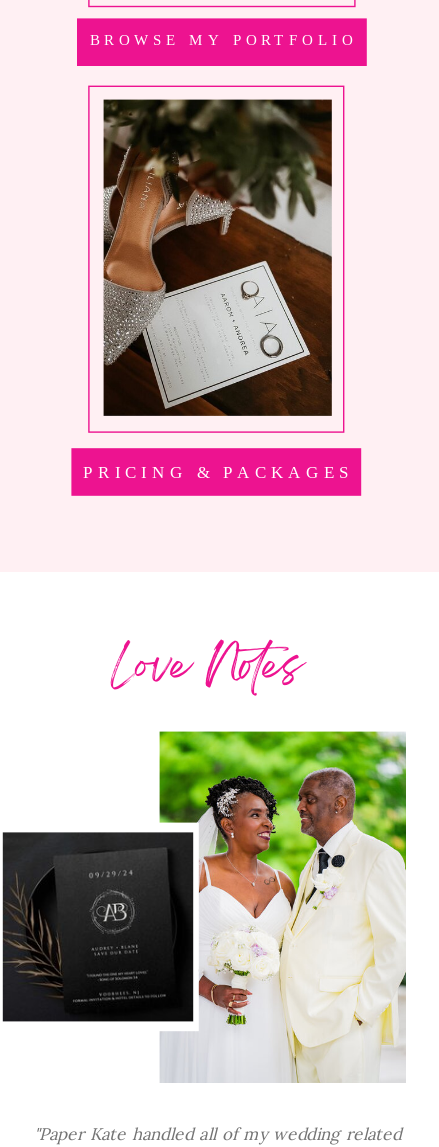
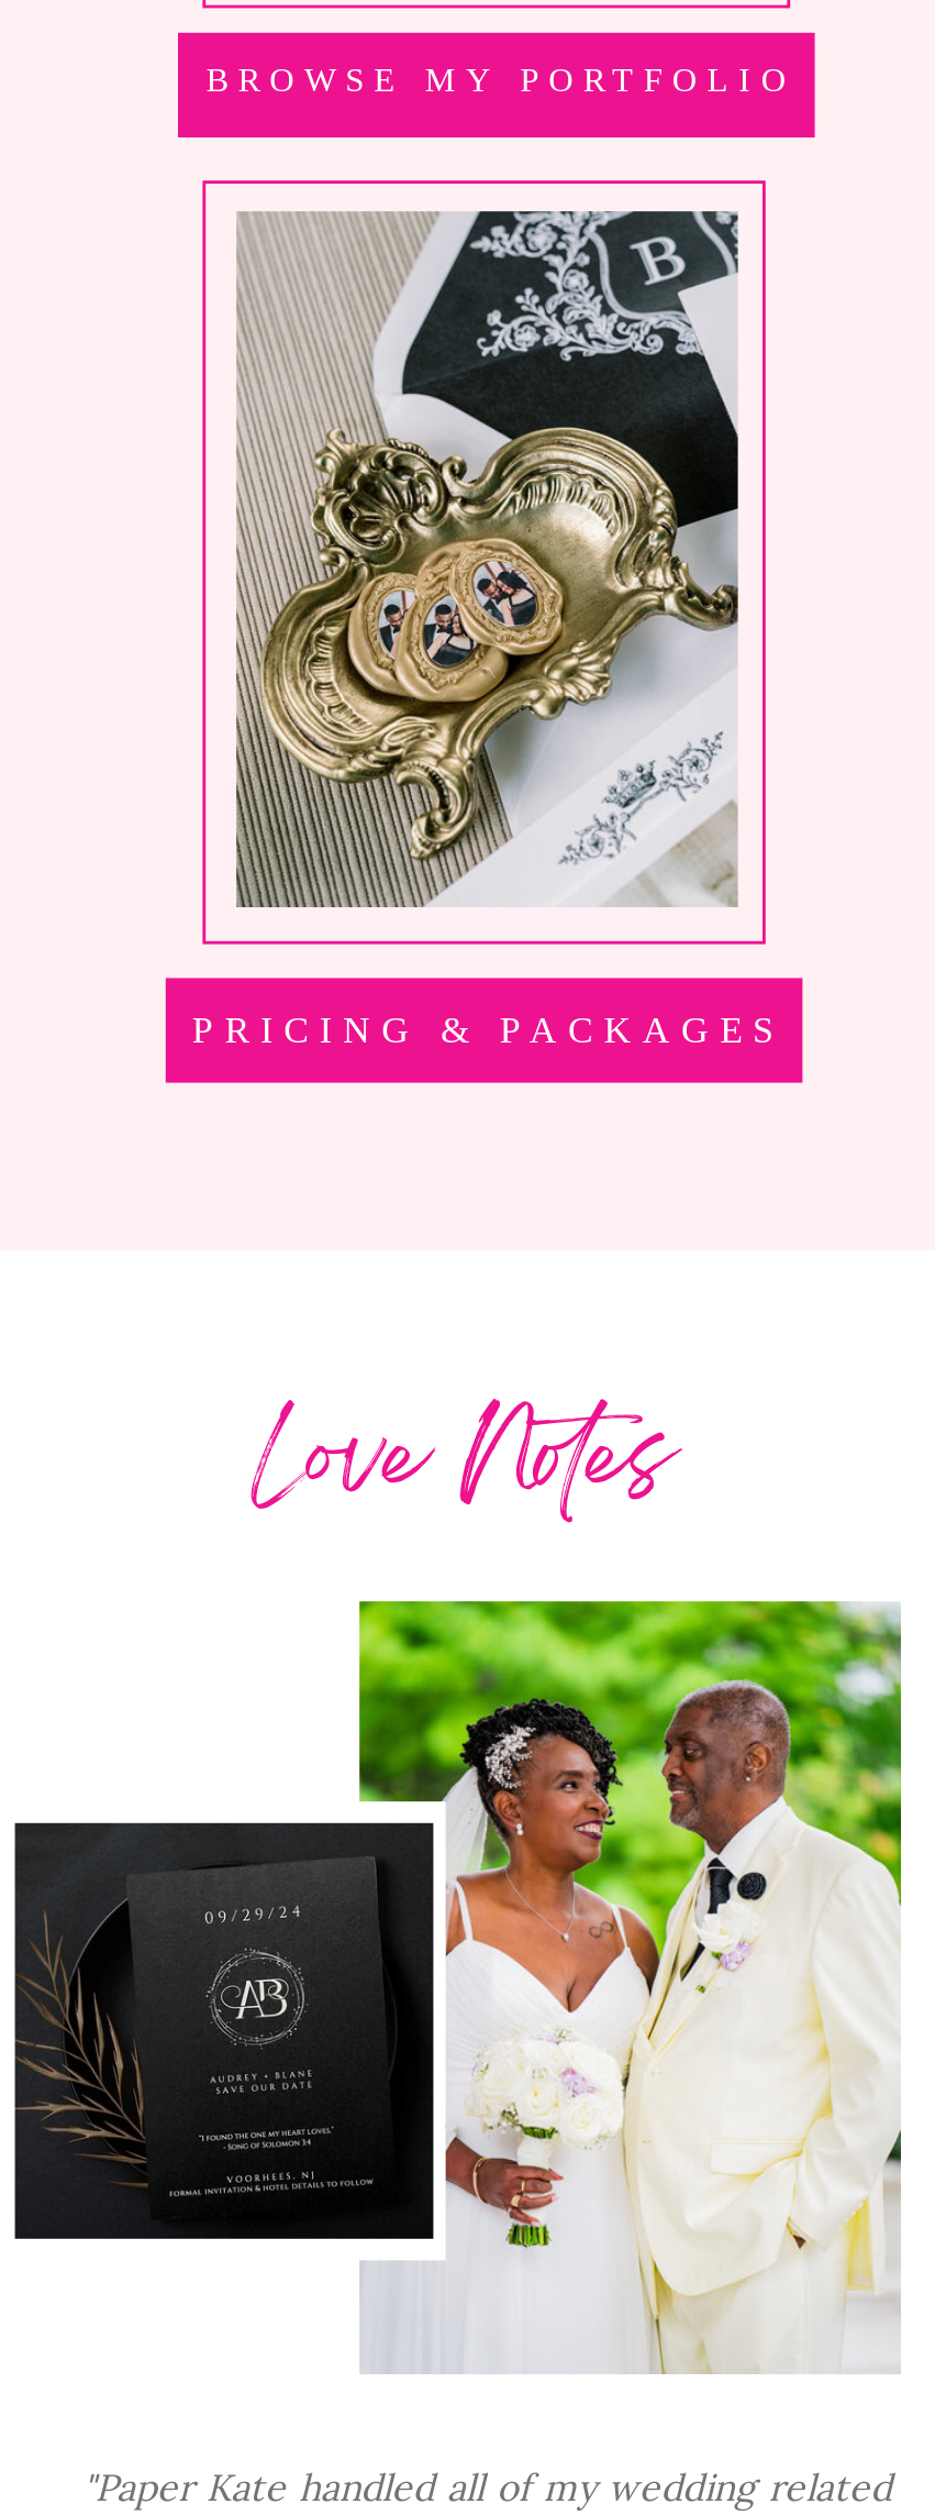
- [image]
+ [image]
